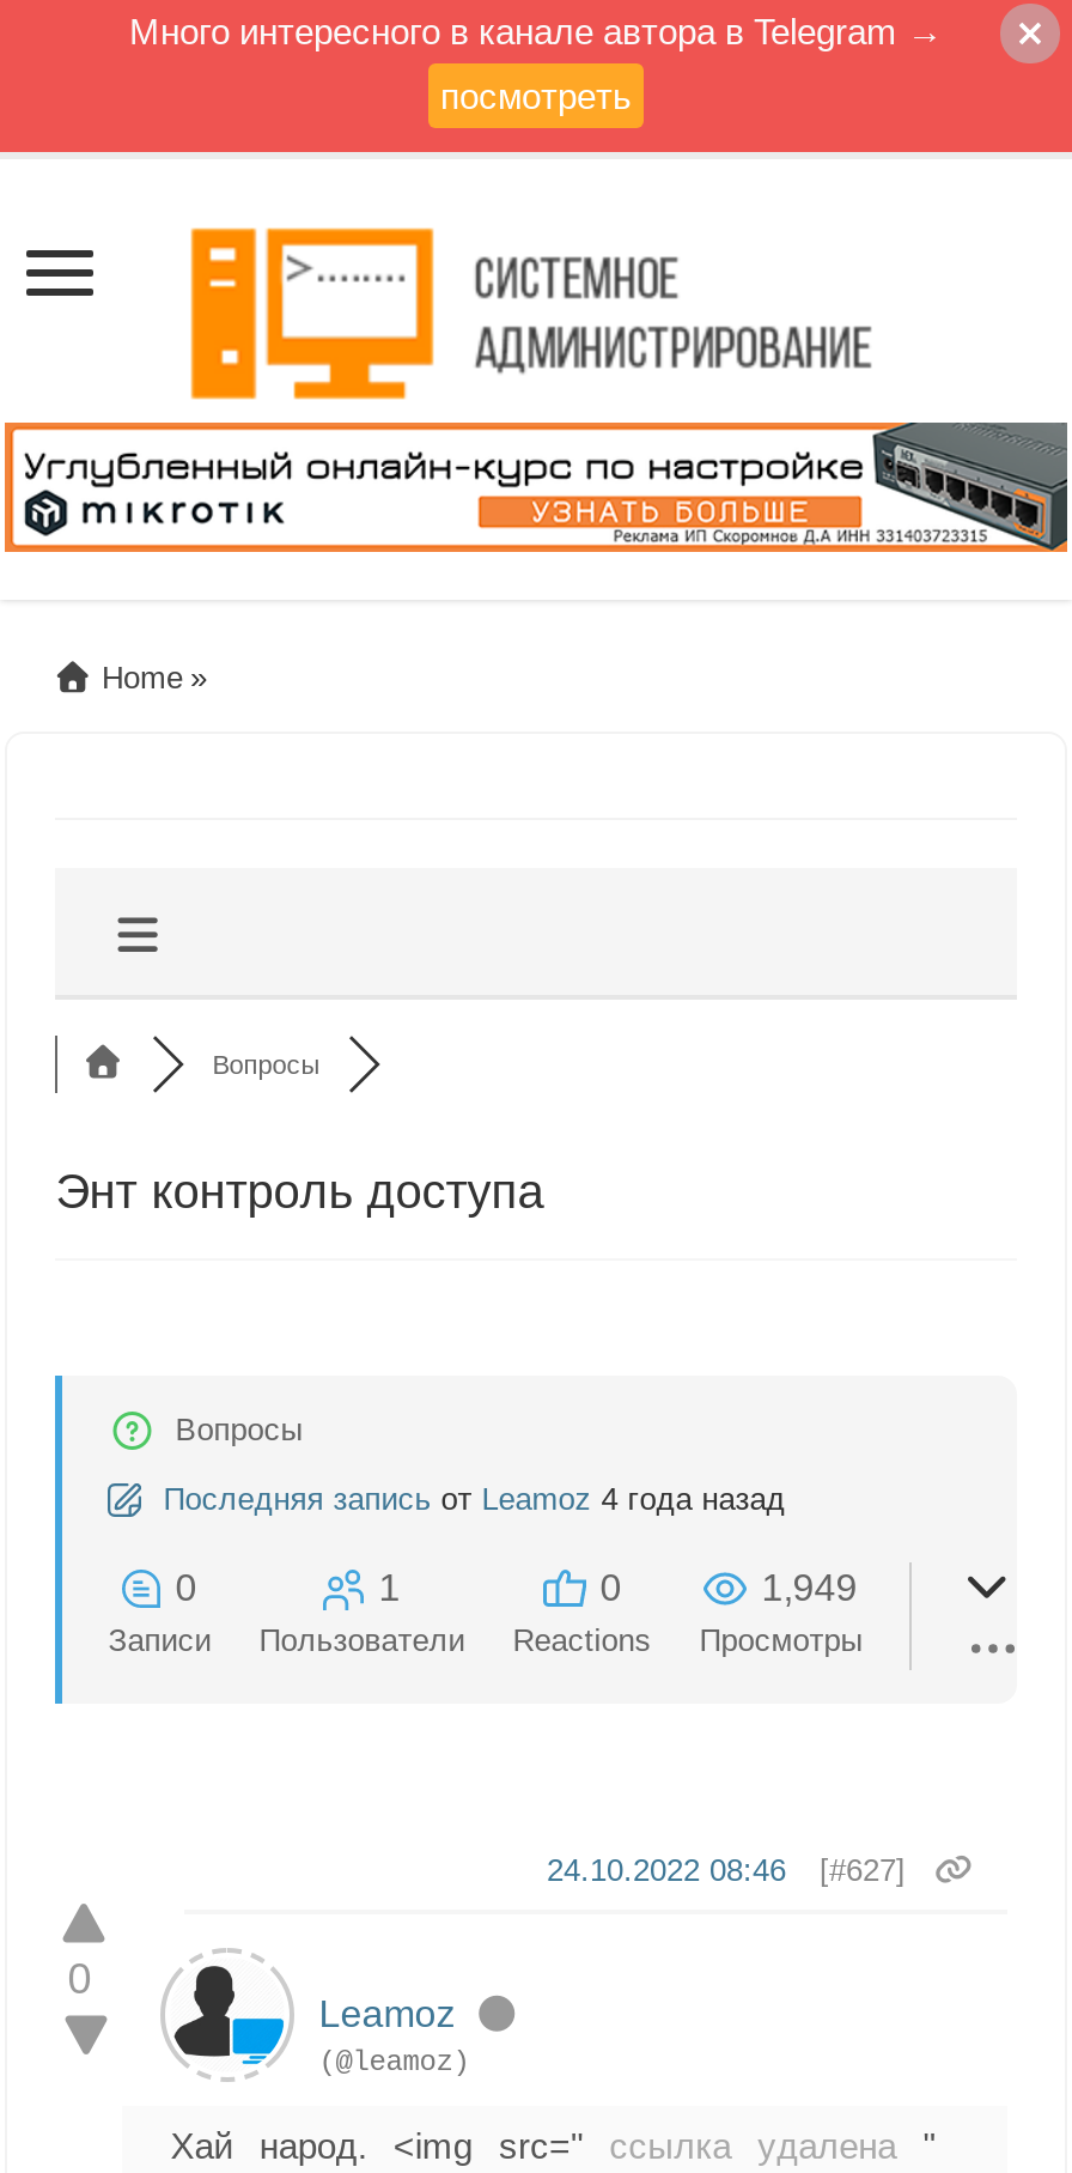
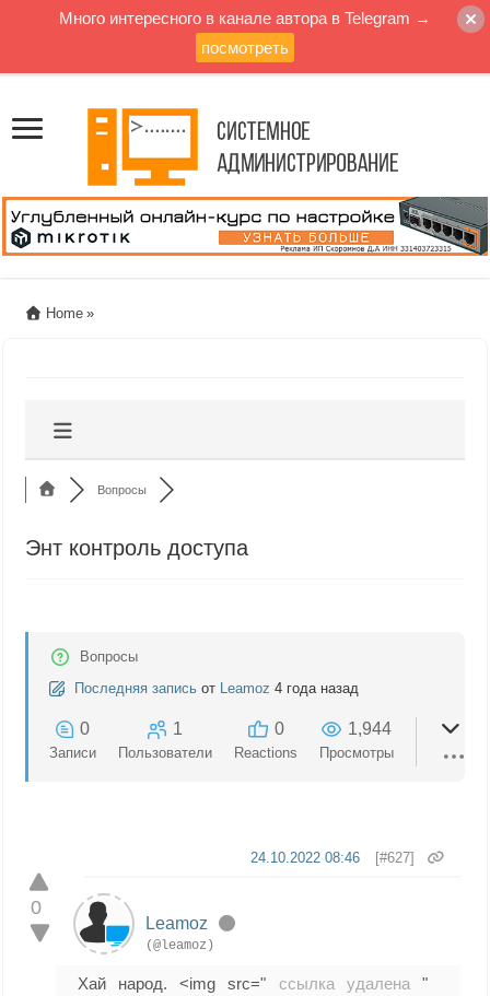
- 1,949
+ 1,944
